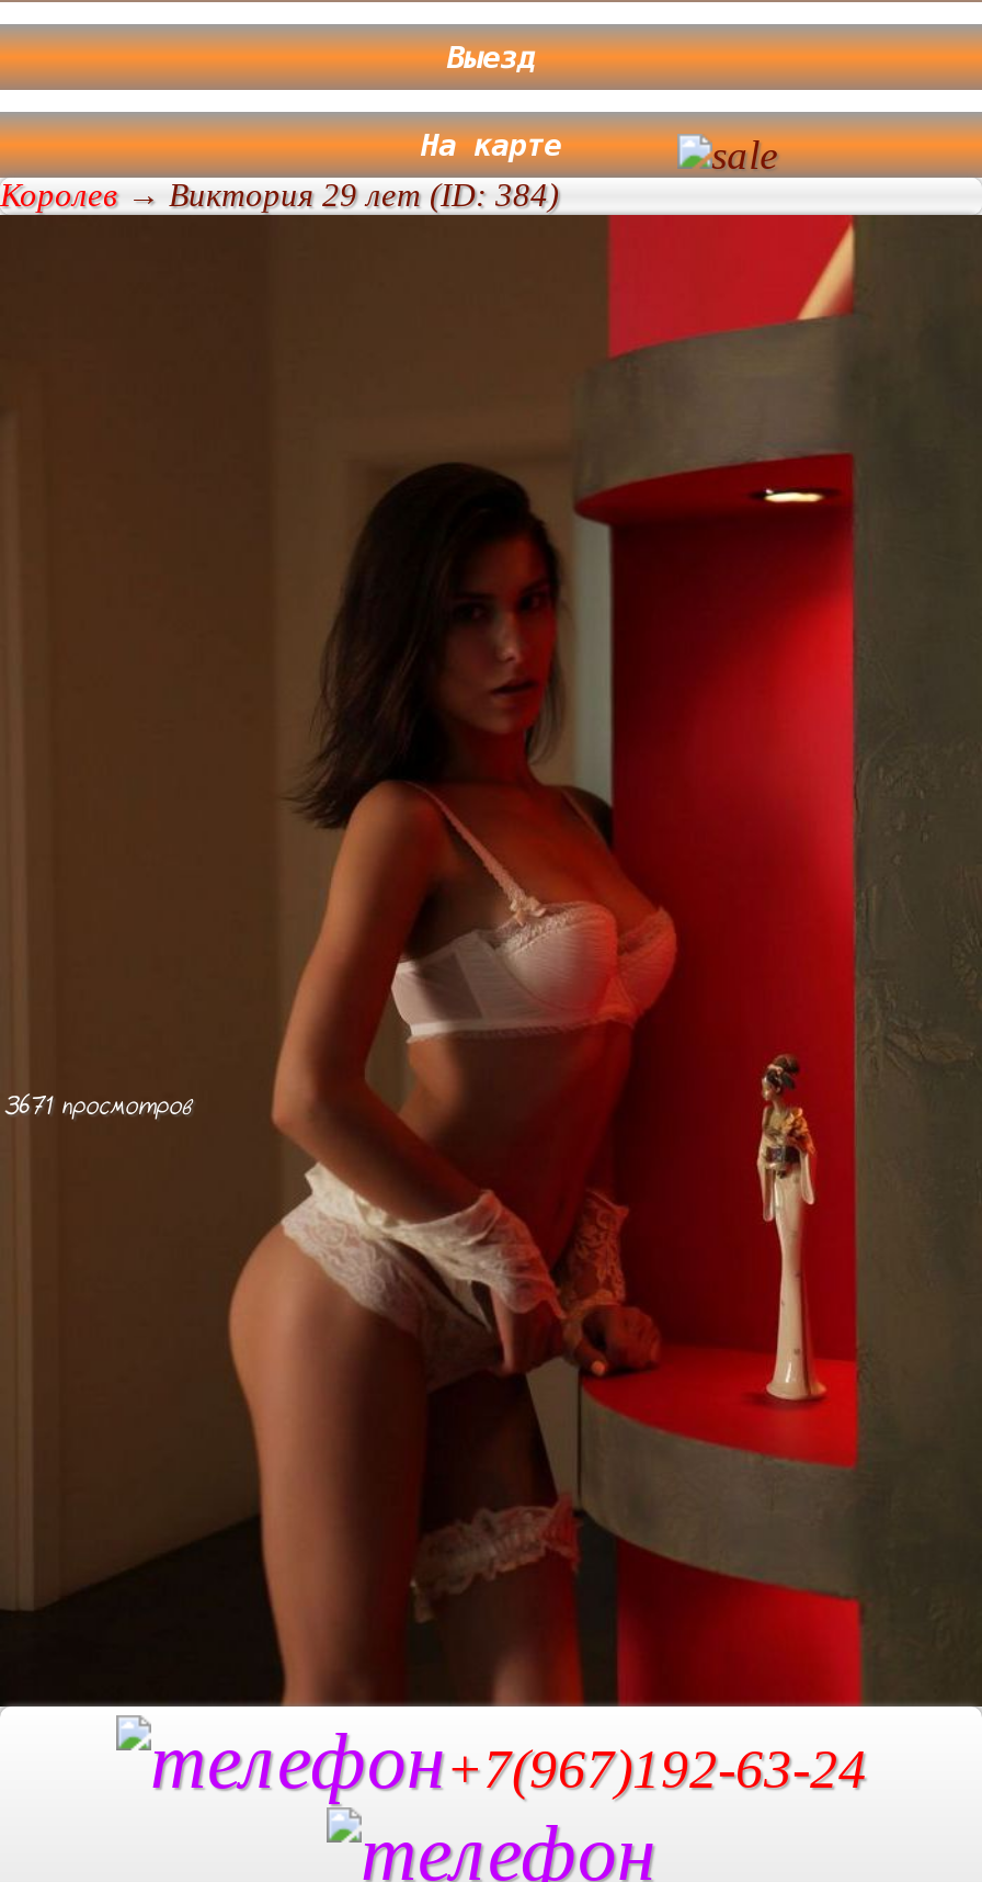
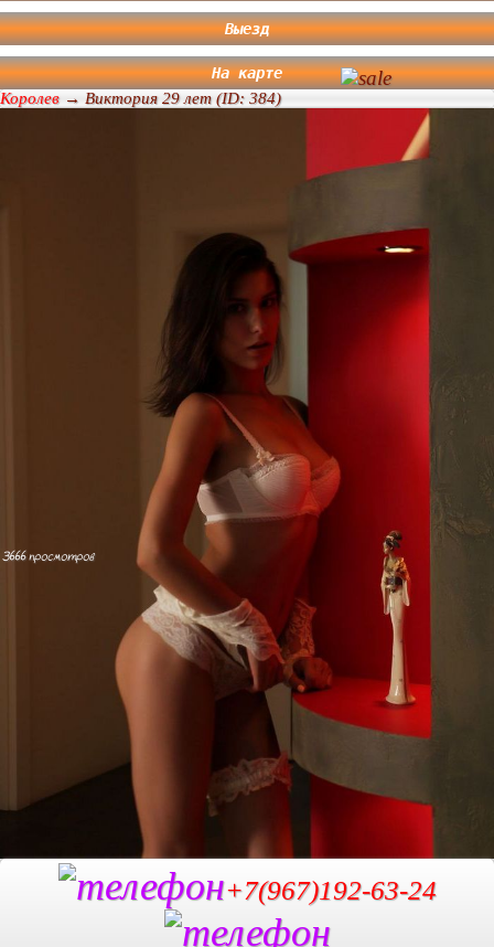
- 3671 просмотров
+ 3666 просмотров
